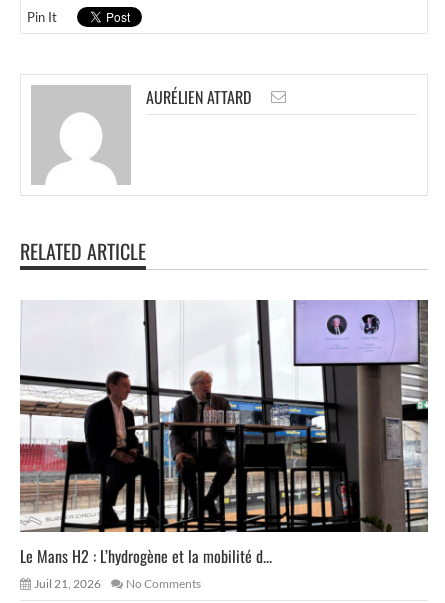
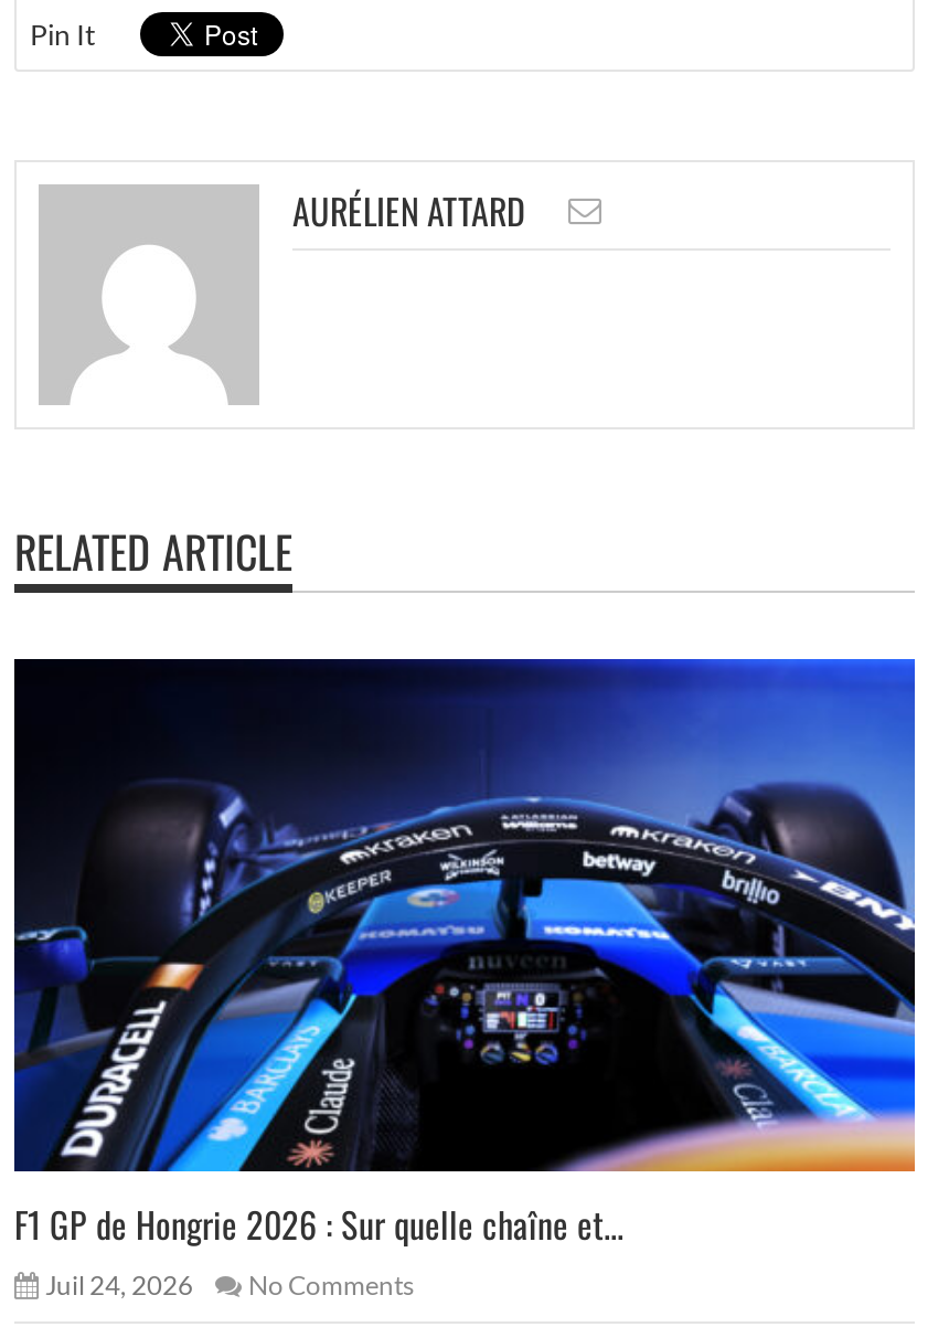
- [image]
- Le Mans H2 : L’hydrogène et la mobilité d...
- Juil 21, 2026
+ [image]
+ F1 GP de Hongrie 2026 : Sur quelle chaîne et...
+ Juil 24, 2026
